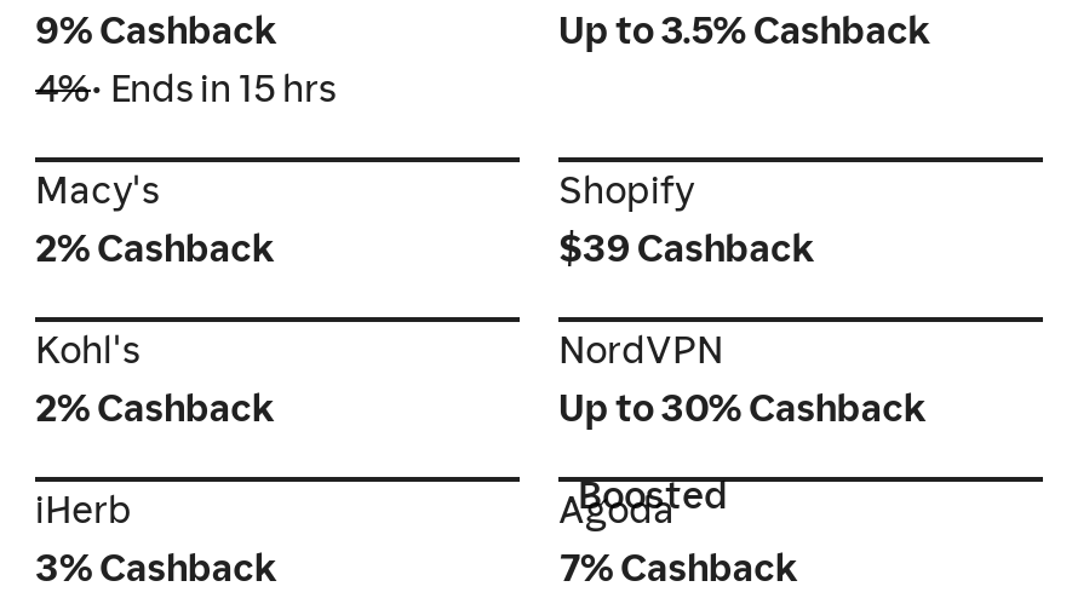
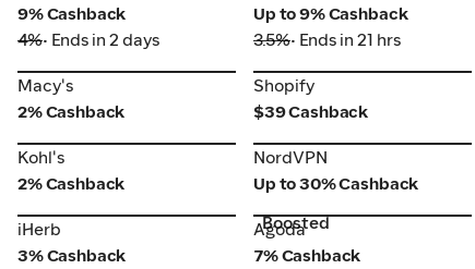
- Up to 3.5% Cashback
+ Up to 9% Cashback
+ 3.5% • Ends in 21 hrs

- 4% • Ends in 15 hrs
+ 4% • Ends in 2 days
